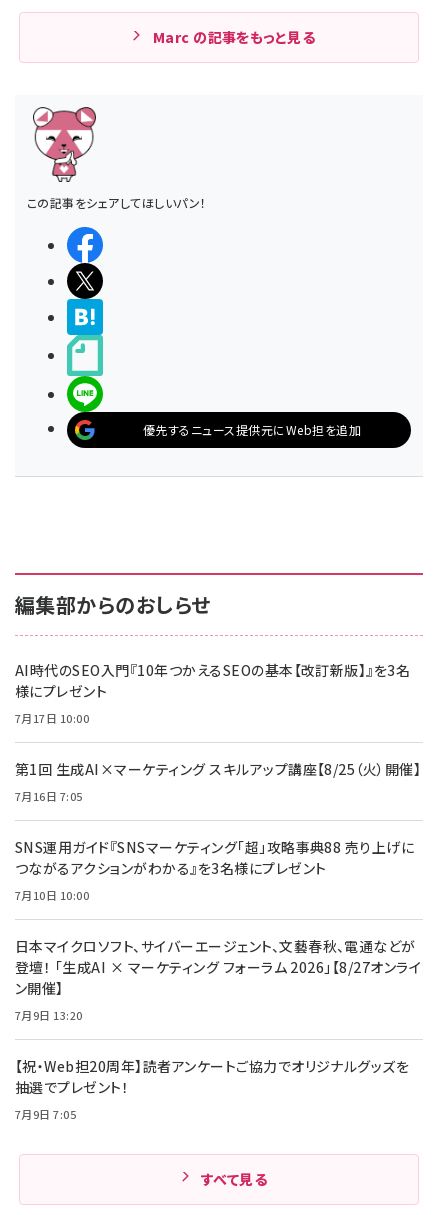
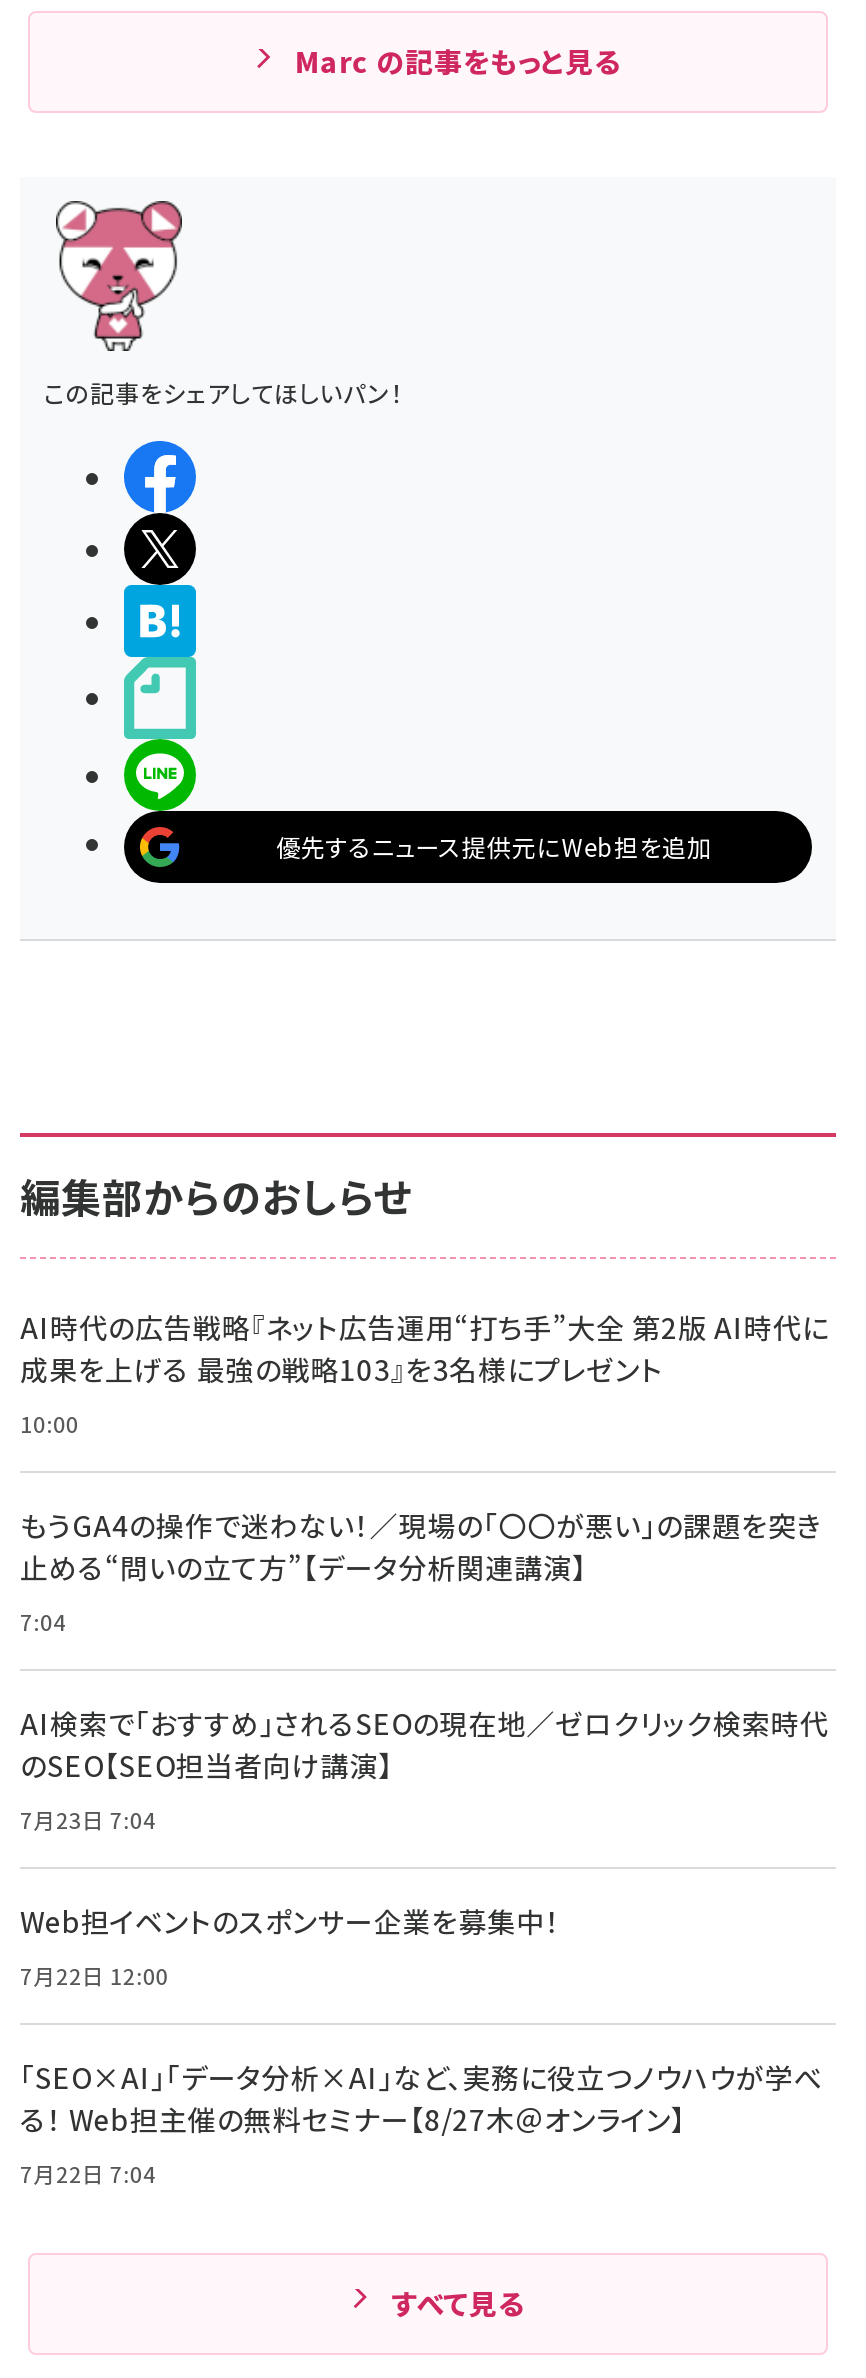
- AI時代のSEO入門『10年つかえるSEOの基本【改訂新版】』を3名
- 様にプレゼント
- 7月17日 10:00
+ AI時代の広告戦略『ネット広告運用“打ち手”大全 第2版 AI時代に
+ 成果を上げる 最強の戦略103』を3名様にプレゼント
+ 10:00

- 第1回 生成AI×マーケティング スキルアップ講座【8/25（火）開催】
- 7月16日 7:05
+ もうGA4の操作で迷わない！／現場の「〇〇が悪い」の課題を突き
+ 止める“問いの立て方”【データ分析関連講演】
+ 7:04

- SNS運用ガイド『SNSマーケティング「超」攻略事典88 売り上げに
- つながるアクションがわかる』を3名様にプレゼント
- 7月10日 10:00
+ AI検索で「おすすめ」されるSEOの現在地／ゼロクリック検索時代
+ のSEO【SEO担当者向け講演】
+ 7月23日 7:04

- 日本マイクロソフト、サイバーエージェント、文藝春秋、電通などが
- 登壇！ 「生成AI × マーケティング フォーラム 2026」【8/27オンライ
- ン開催】
- 7月9日 13:20
+ Web担イベントのスポンサー企業を募集中！
+ 7月22日 12:00

- 【祝・Web担20周年】読者アンケートご協力でオリジナルグッズを
- 抽選でプレゼント！
- 7月9日 7:05
+ 「SEO×AI」「データ分析×AI」など、実務に役立つノウハウが学べ
+ る！ Web担主催の無料セミナー【8/27木＠オンライン】
+ 7月22日 7:04
